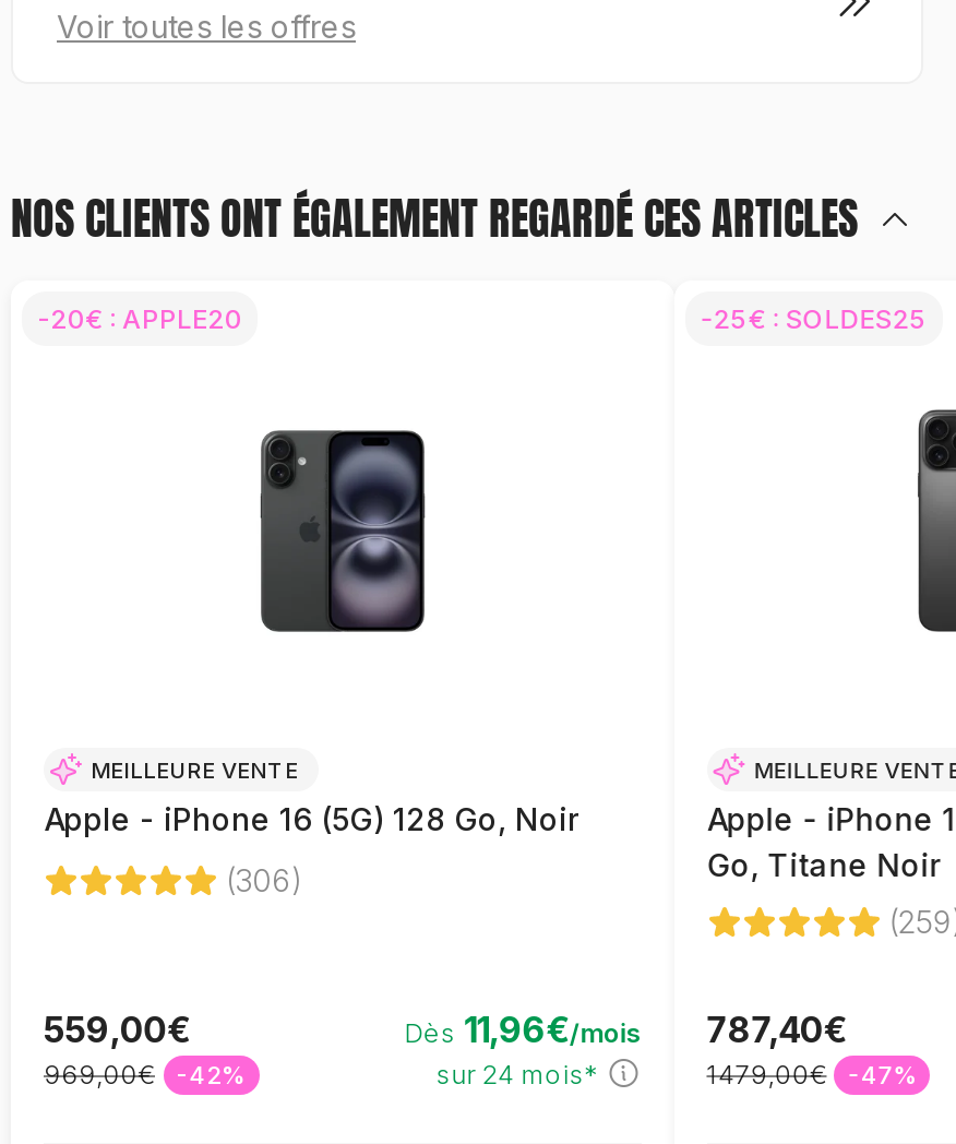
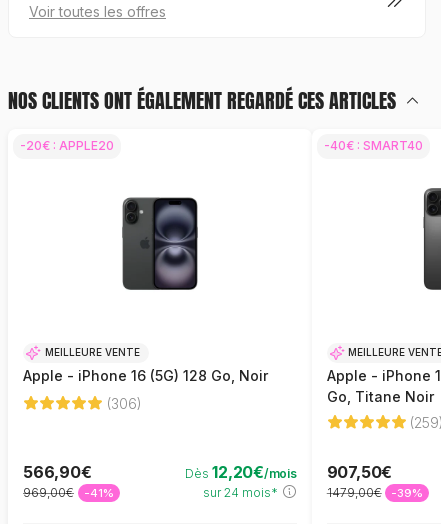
- -25€ : SOLDES25
+ -40€ : SMART40

- 559,00€
+ 566,90€

- Dès 11,96€/mois
+ Dès 12,20€/mois

- 787,40€
+ 907,50€

- 969,00€ -42%
+ 969,00€ -41%

- -47%
+ -39%
